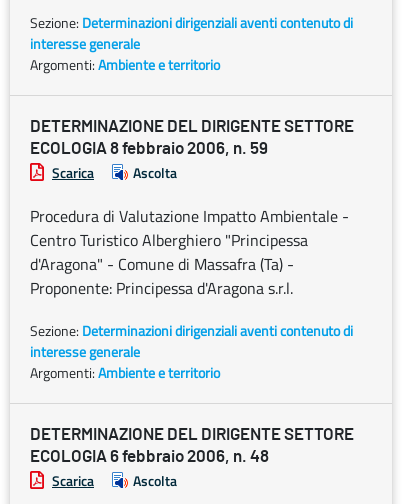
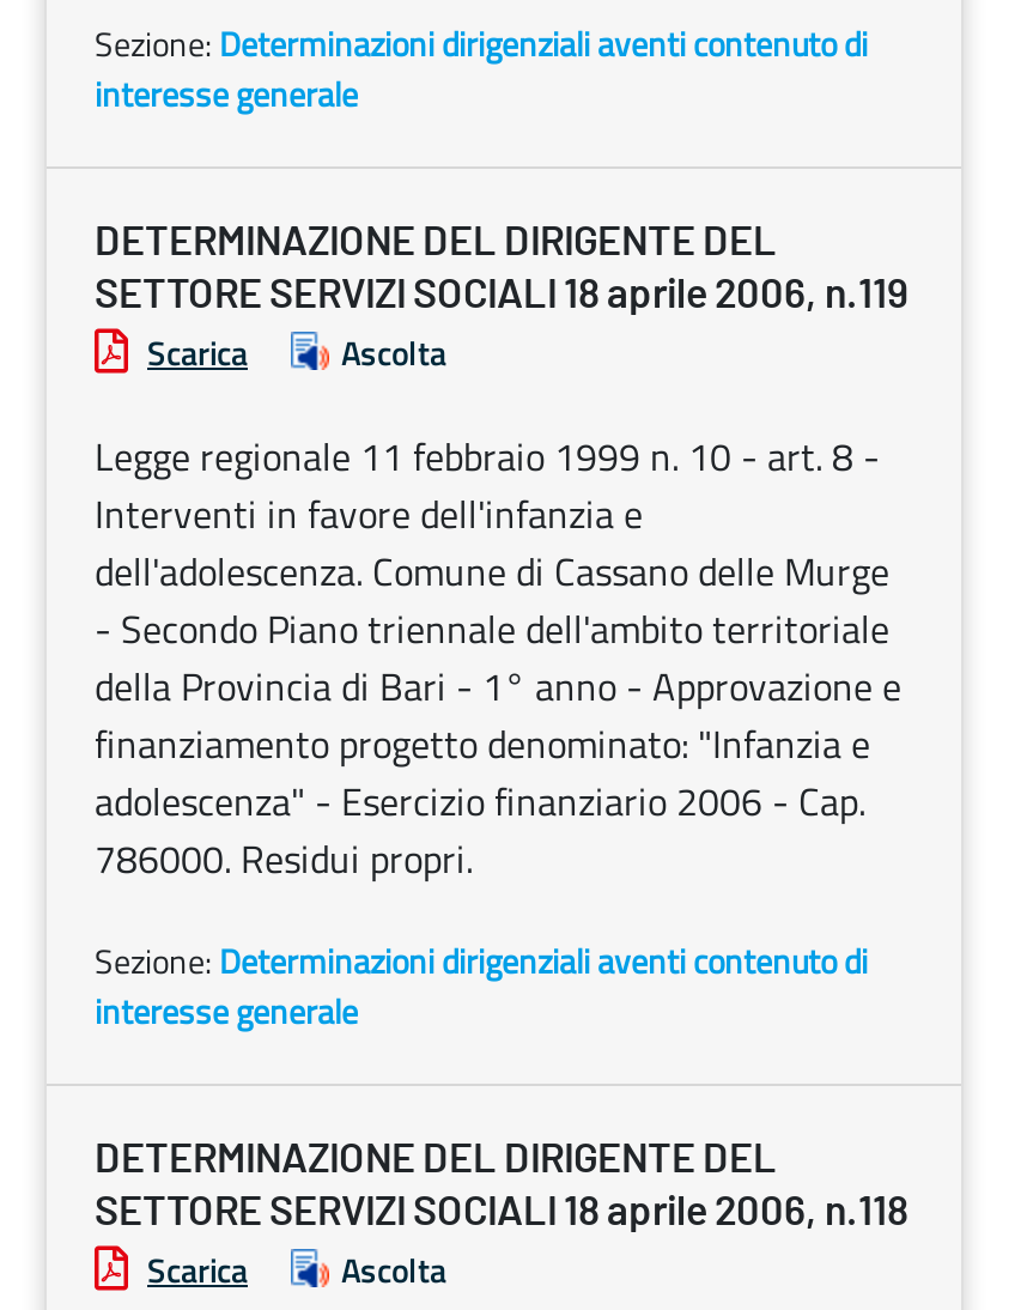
- Argomenti: Ambiente e territorio
- DETERMINAZIONE DEL DIRIGENTE SETTORE
- ECOLOGIA 8 febbraio 2006, n. 59
+ DETERMINAZIONE DEL DIRIGENTE DEL
+ SETTORE SERVIZI SOCIALI 18 aprile 2006, n.119

moved up: Scarica | Ascolta

- Procedura di Valutazione Impatto Ambientale -
- Centro Turistico Alberghiero "Principessa
- d'Aragona" - Comune di Massafra (Ta) -
- Proponente: Principessa d'Aragona s.r.l.
+ Legge regionale 11 febbraio 1999 n. 10 - art. 8 -
+ Interventi in favore dell'infanzia e
+ dell'adolescenza. Comune di Cassano delle Murge
+ - Secondo Piano triennale dell'ambito territoriale
+ della Provincia di Bari - 1° anno - Approvazione e
+ finanziamento progetto denominato: "Infanzia e
+ adolescenza" - Esercizio finanziario 2006 - Cap.
+ 786000. Residui propri.

moved down: Sezione: Determinazioni dirigenziali aventi contenuto di | interesse generale

- Argomenti: Ambiente e territorio
- DETERMINAZIONE DEL DIRIGENTE SETTORE
- ECOLOGIA 6 febbraio 2006, n. 48
+ DETERMINAZIONE DEL DIRIGENTE DEL
+ SETTORE SERVIZI SOCIALI 18 aprile 2006, n.118
